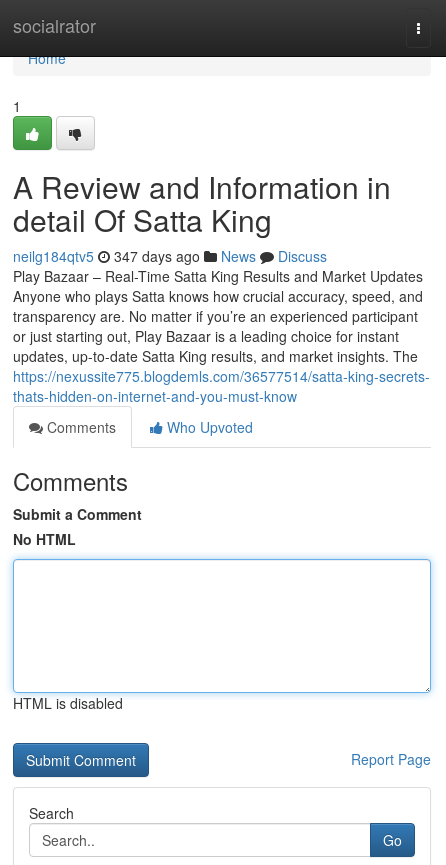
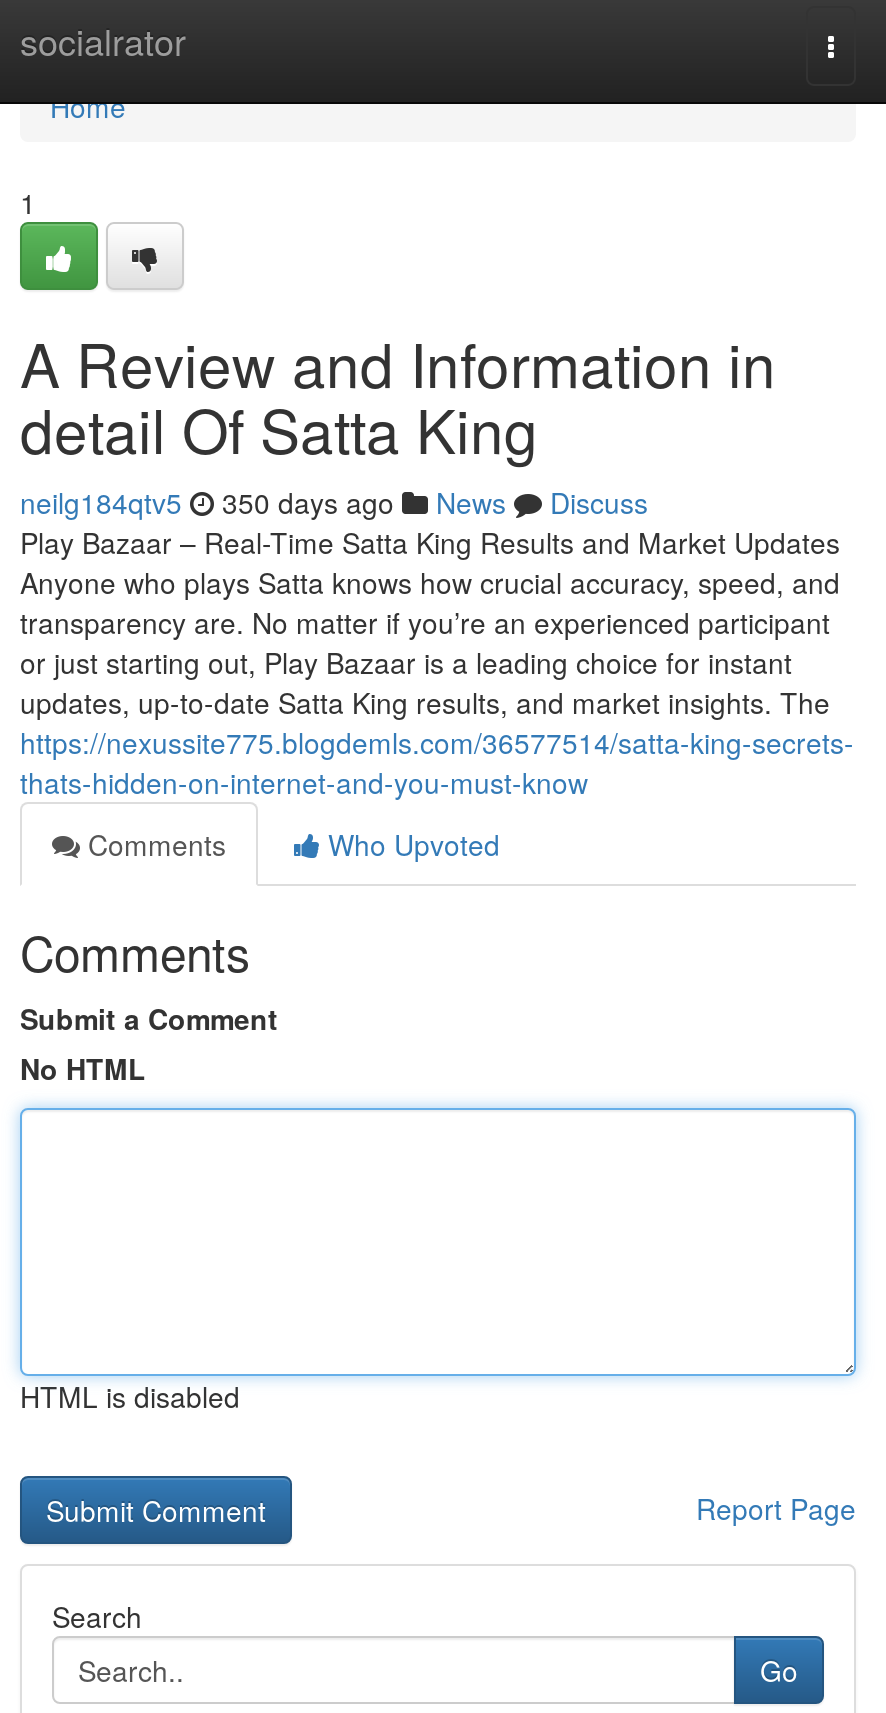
- neilg184qtv5 347 days ago News Discuss
+ neilg184qtv5 350 days ago News Discuss
